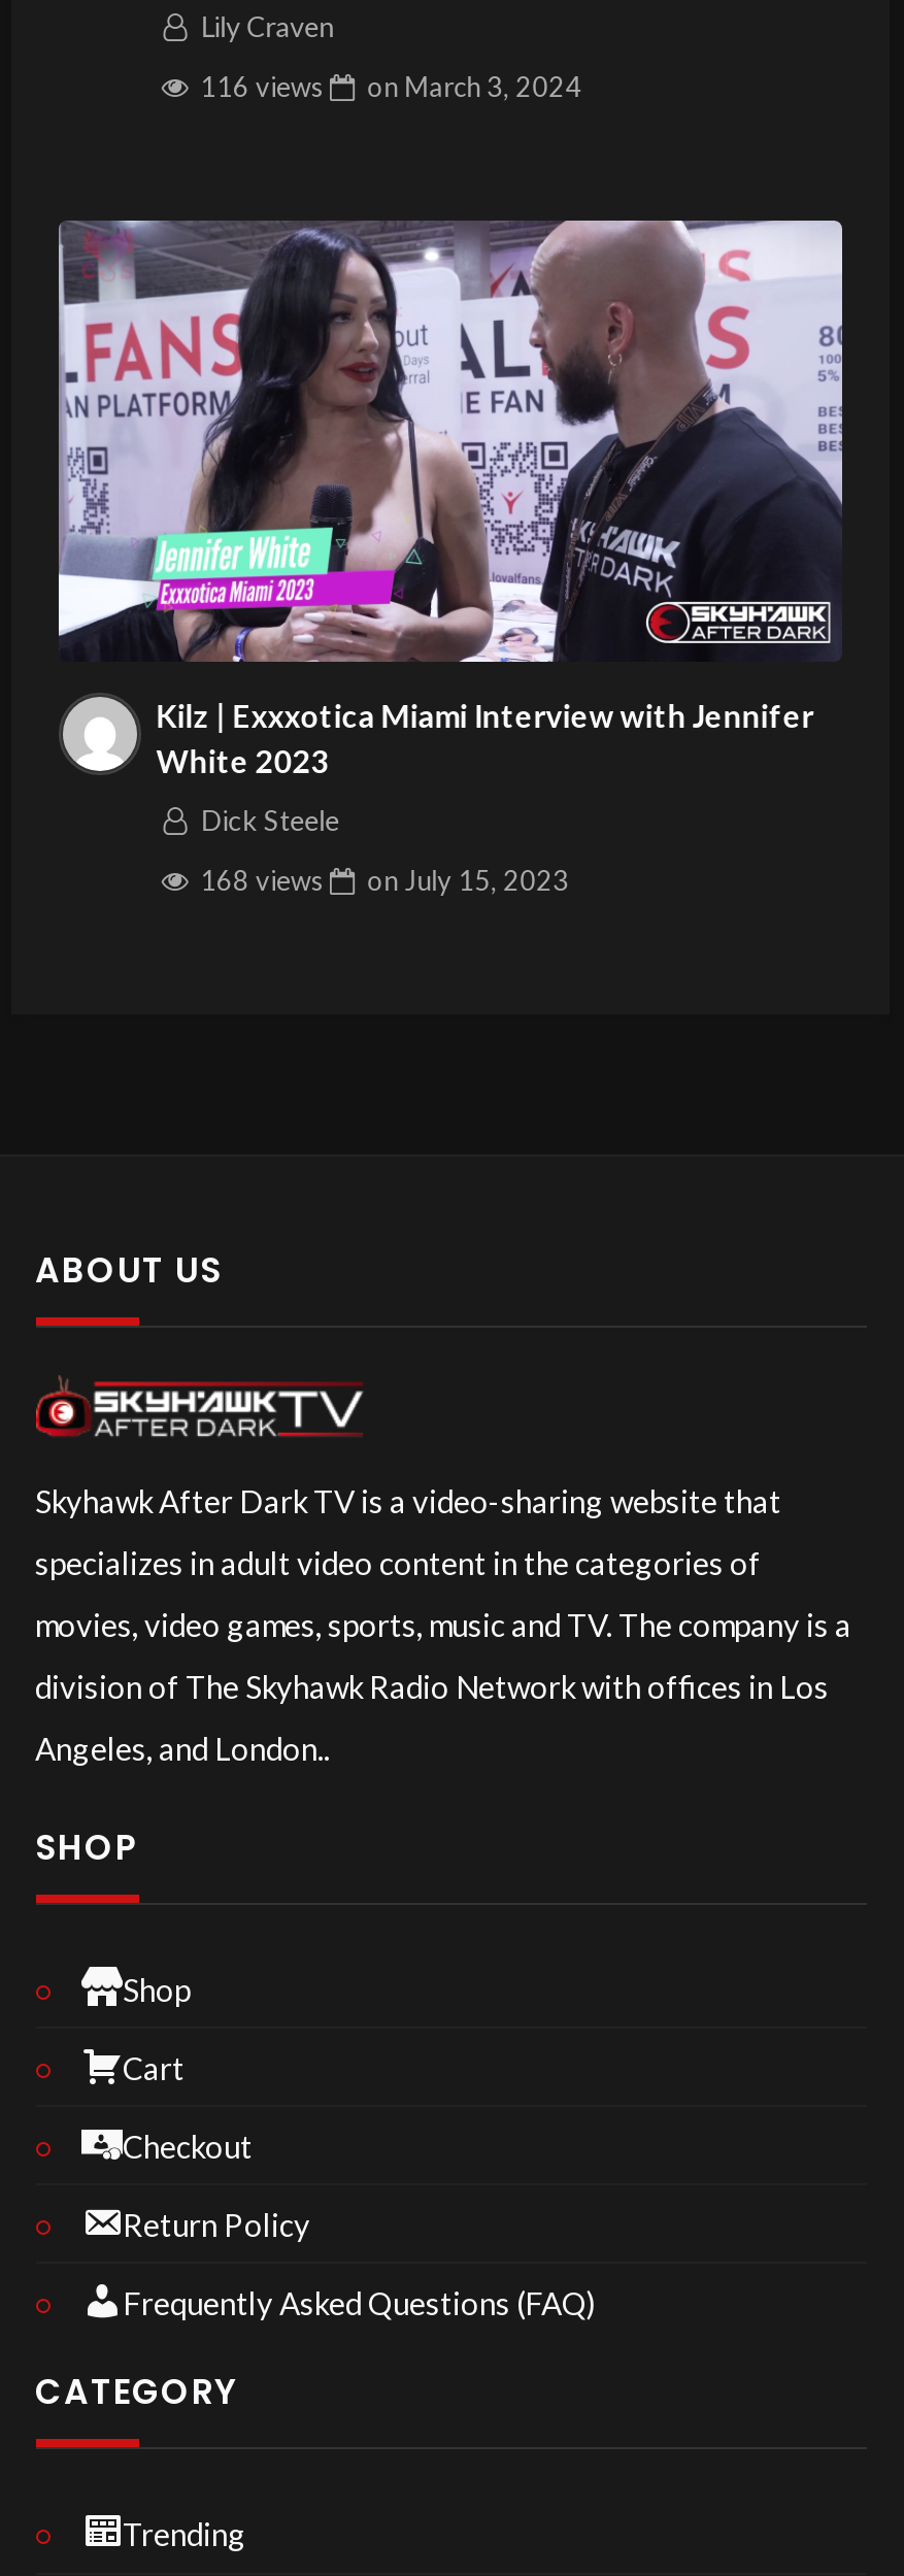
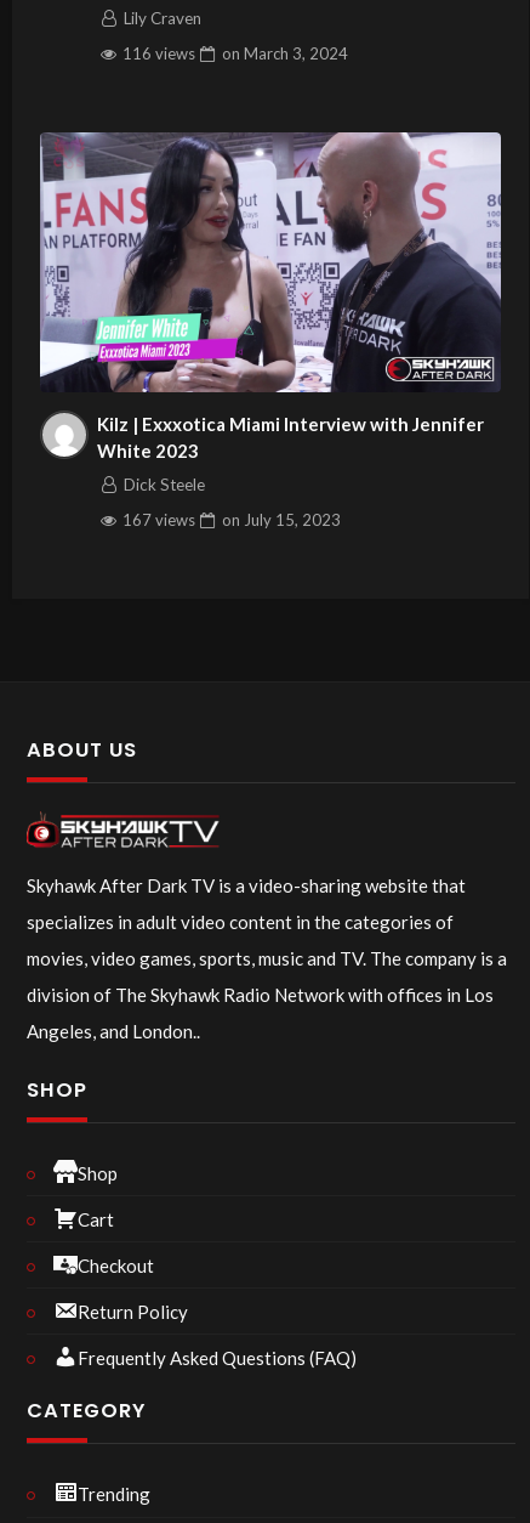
- 168 views on July 15, 2023
+ 167 views on July 15, 2023
